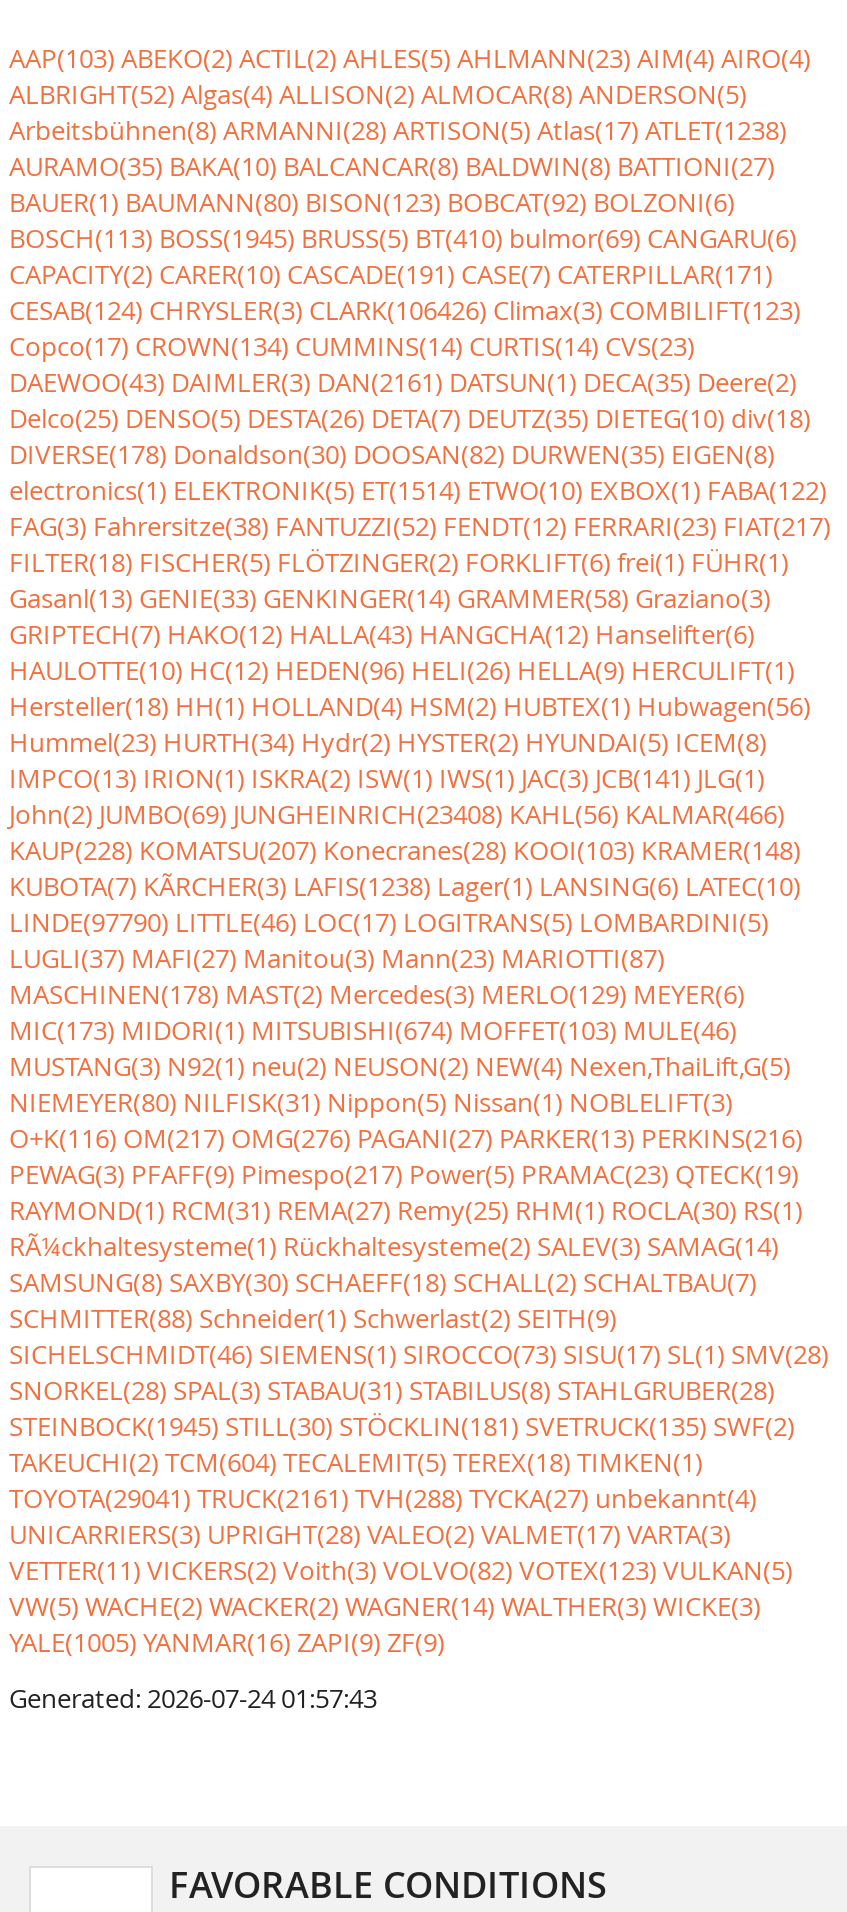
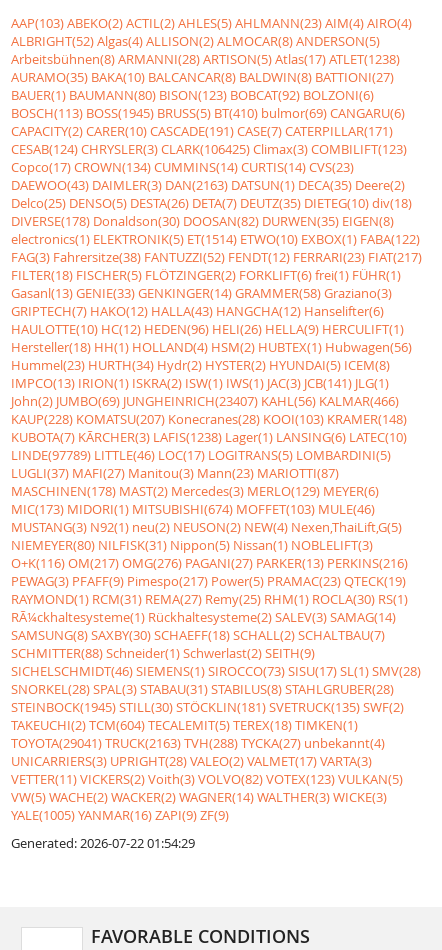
- CESAB(124) CHRYSLER(3) CLARK(106426) Climax(3) COMBILIFT(123)
+ CESAB(124) CHRYSLER(3) CLARK(106425) Climax(3) COMBILIFT(123)

- DAEWOO(43) DAIMLER(3) DAN(2161) DATSUN(1) DECA(35) Deere(2)
+ DAEWOO(43) DAIMLER(3) DAN(2163) DATSUN(1) DECA(35) Deere(2)

- John(2) JUMBO(69) JUNGHEINRICH(23408) KAHL(56) KALMAR(466)
+ John(2) JUMBO(69) JUNGHEINRICH(23407) KAHL(56) KALMAR(466)

- LINDE(97790) LITTLE(46) LOC(17) LOGITRANS(5) LOMBARDINI(5)
+ LINDE(97789) LITTLE(46) LOC(17) LOGITRANS(5) LOMBARDINI(5)

- TOYOTA(29041) TRUCK(2161) TVH(288) TYCKA(27) unbekannt(4)
+ TOYOTA(29041) TRUCK(2163) TVH(288) TYCKA(27) unbekannt(4)

- Generated: 2026-07-24 01:57:43
+ Generated: 2026-07-22 01:54:29
